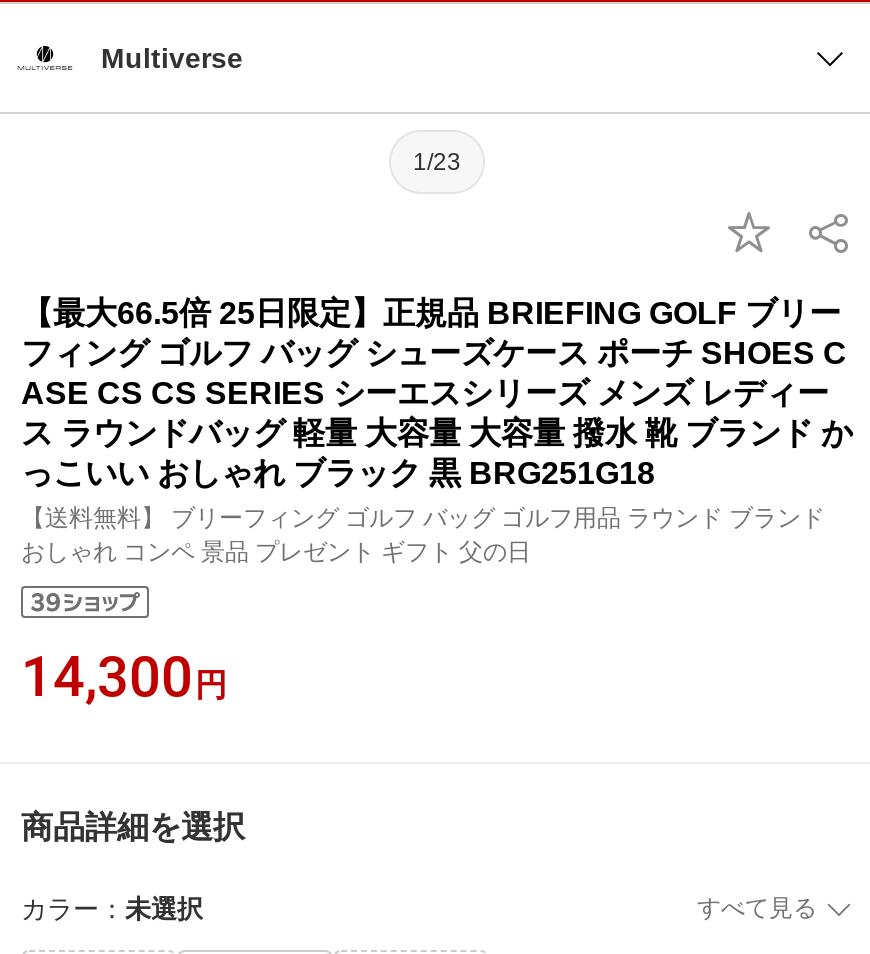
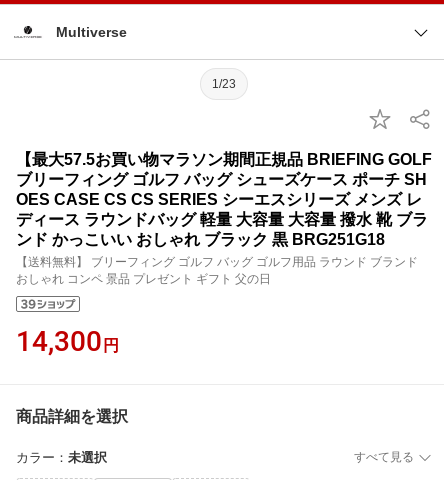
- 【最大66.5倍 25日限定】正規品 BRIEFING GOLF ブリー
- フィング ゴルフ バッグ シューズケース ポーチ SHOES C
- ASE CS CS SERIES シーエスシリーズ メンズ レディー
- ス ラウンドバッグ 軽量 大容量 大容量 撥水 靴 ブランド か
- っこいい おしゃれ ブラック 黒 BRG251G18
+ 【最大57.5お買い物マラソン期間正規品 BRIEFING GOLF
+ ブリーフィング ゴルフ バッグ シューズケース ポーチ SH
+ OES CASE CS CS SERIES シーエスシリーズ メンズ レ
+ ディース ラウンドバッグ 軽量 大容量 大容量 撥水 靴 ブラ
+ ンド かっこいい おしゃれ ブラック 黒 BRG251G18
